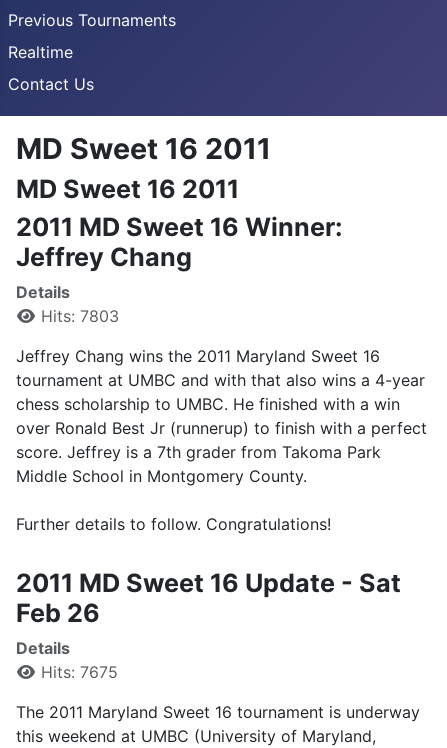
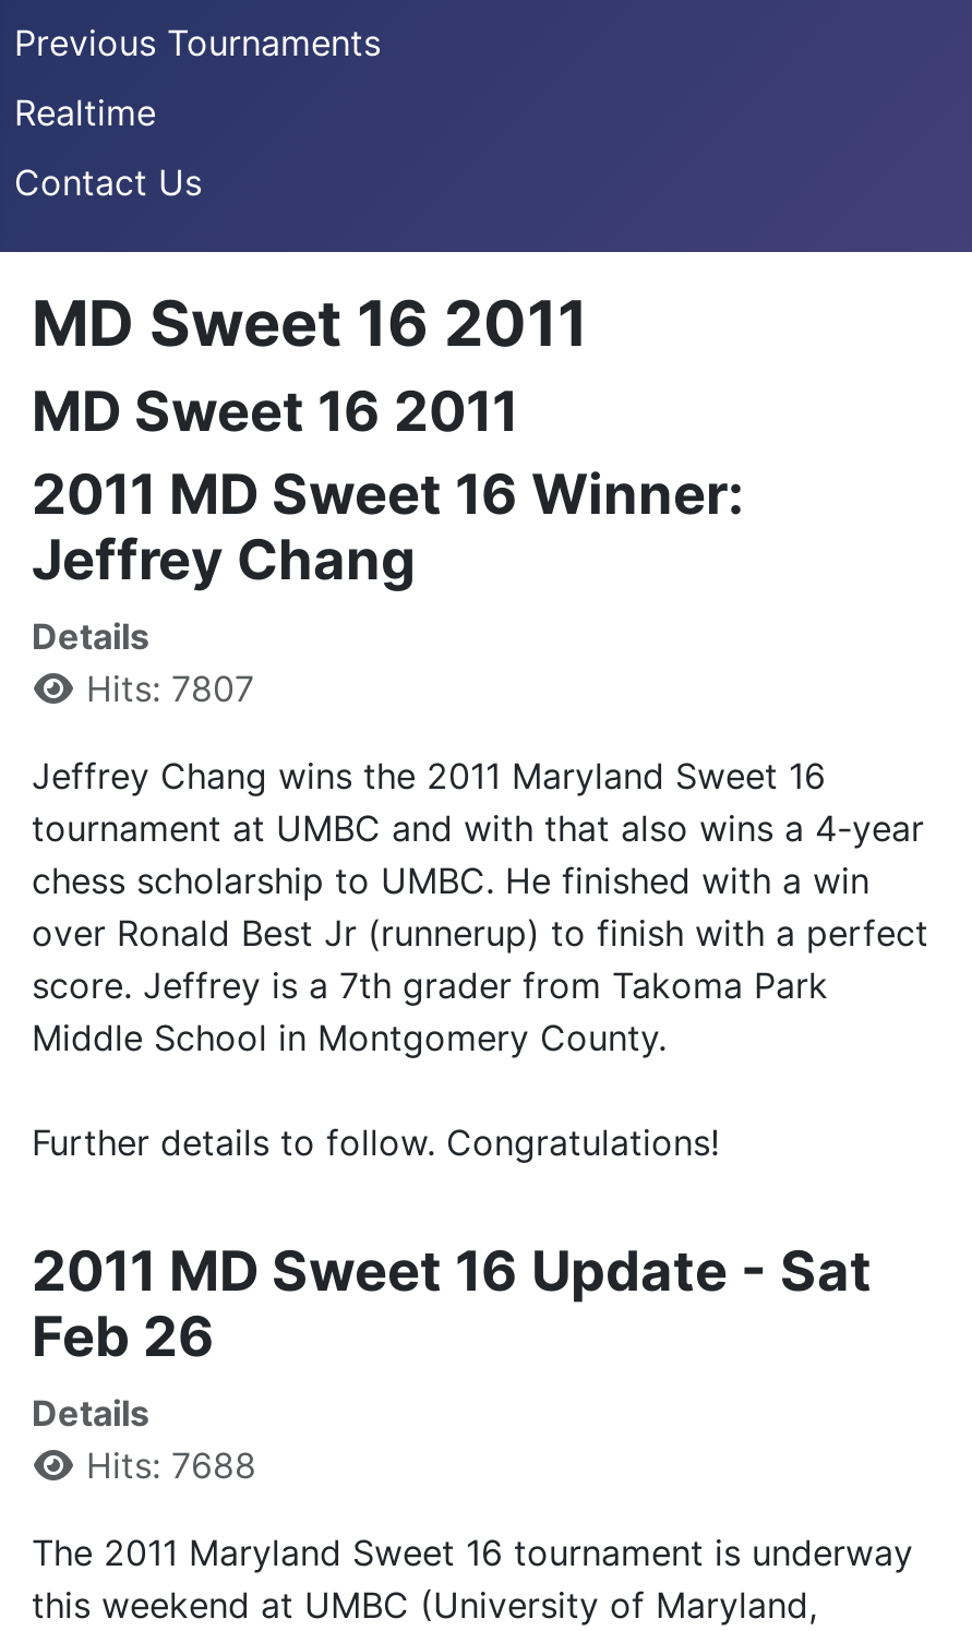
- Hits: 7803
+ Hits: 7807

- Hits: 7675
+ Hits: 7688
